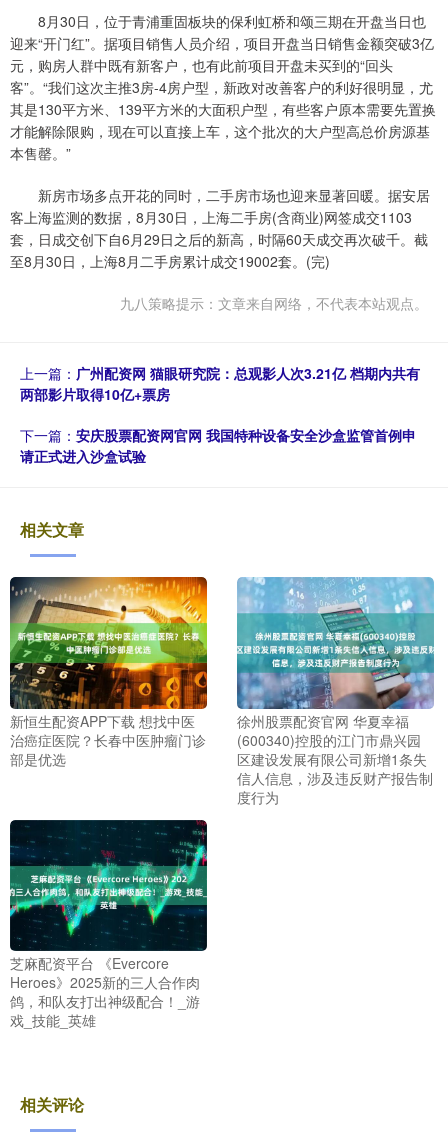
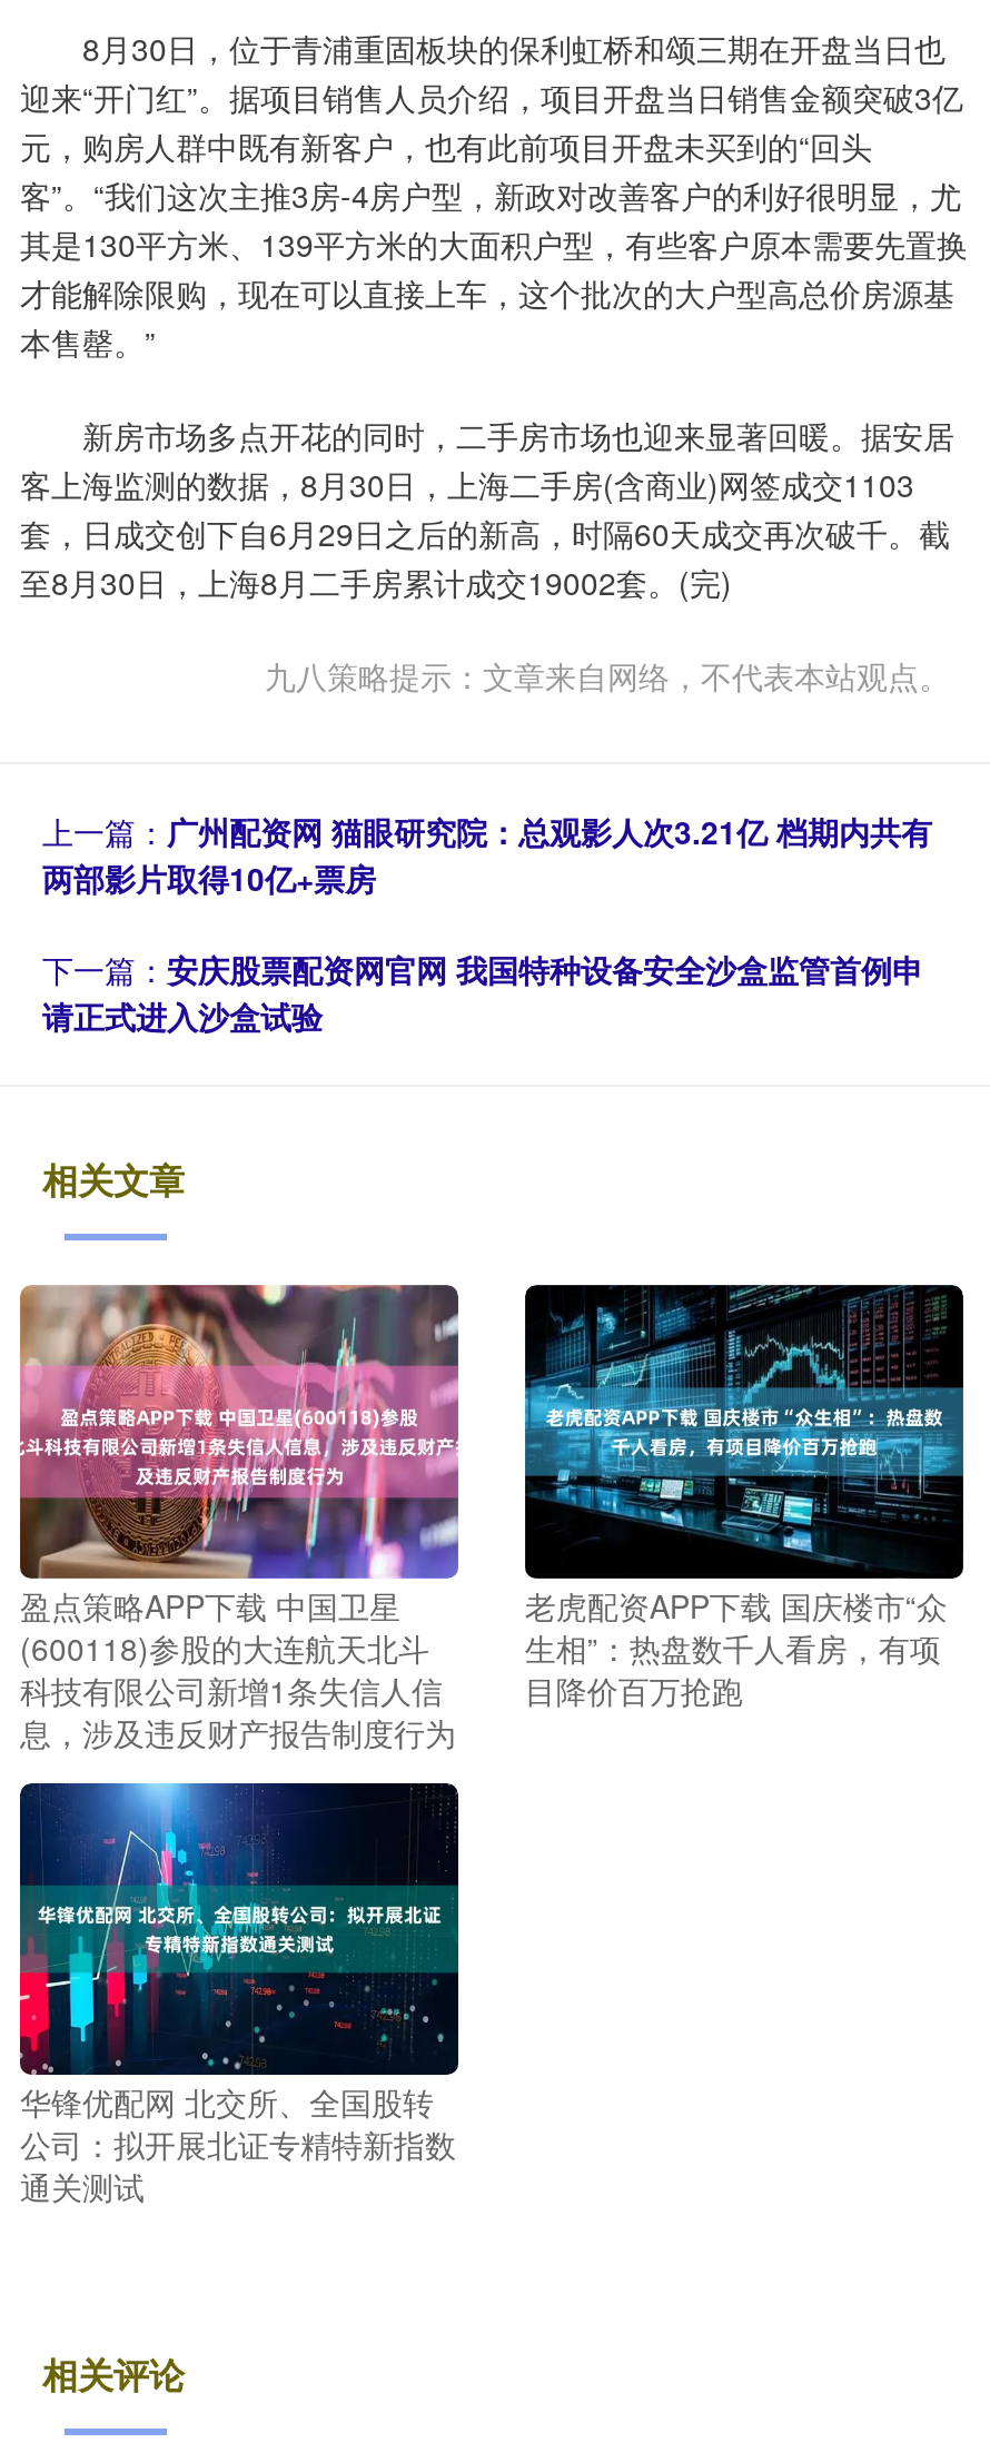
- [image]
+ [image]

- [image]
- 徐州股票配资官网 华夏幸福
- (600340)控股的江门市鼎兴园
- 区建设发展有限公司新增1条失
- 信人信息，涉及违反财产报告制
- 度行为
+ [image]
+ 老虎配资APP下载 国庆楼市“众
+ 生相”：热盘数千人看房，有项
+ 目降价百万抢跑

- 新恒生配资APP下载 想找中医
- 治癌症医院？长春中医肿瘤门诊
- 部是优选
+ 盈点策略APP下载 中国卫星
+ (600118)参股的大连航天北斗
+ 科技有限公司新增1条失信人信
+ 息，涉及违反财产报告制度行为

- [image]
- 芝麻配资平台 《Evercore
- Heroes》2025新的三人合作肉
- 鸽，和队友打出神级配合！_游
- 戏_技能_英雄
+ [image]
+ 华锋优配网 北交所、全国股转
+ 公司：拟开展北证专精特新指数
+ 通关测试
